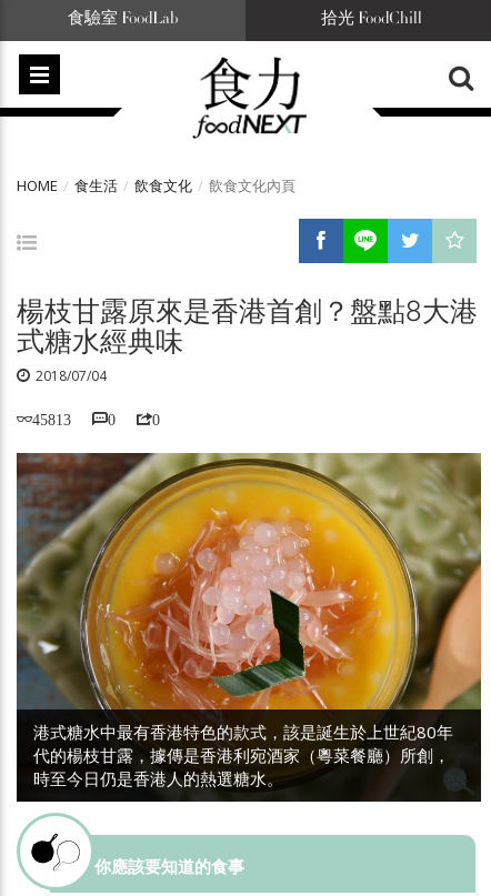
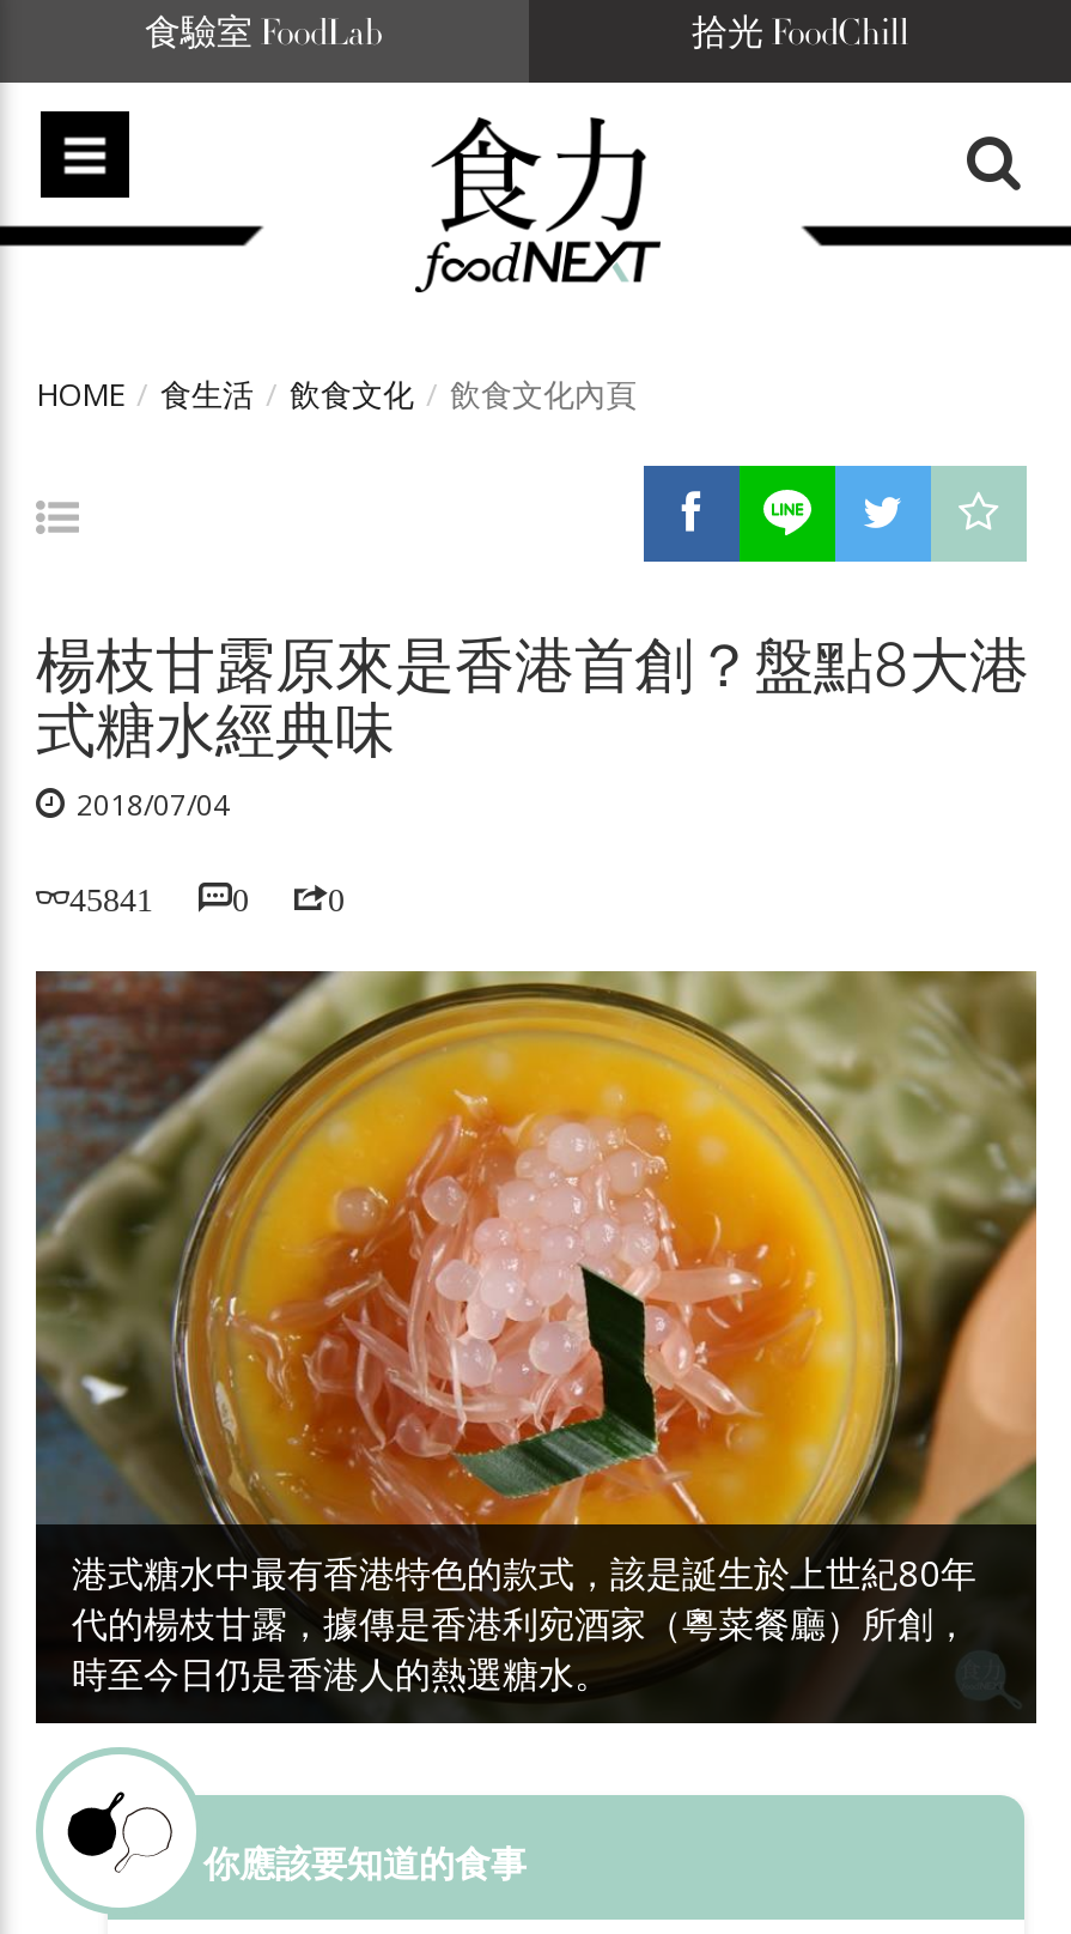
- 45813
+ 45841
